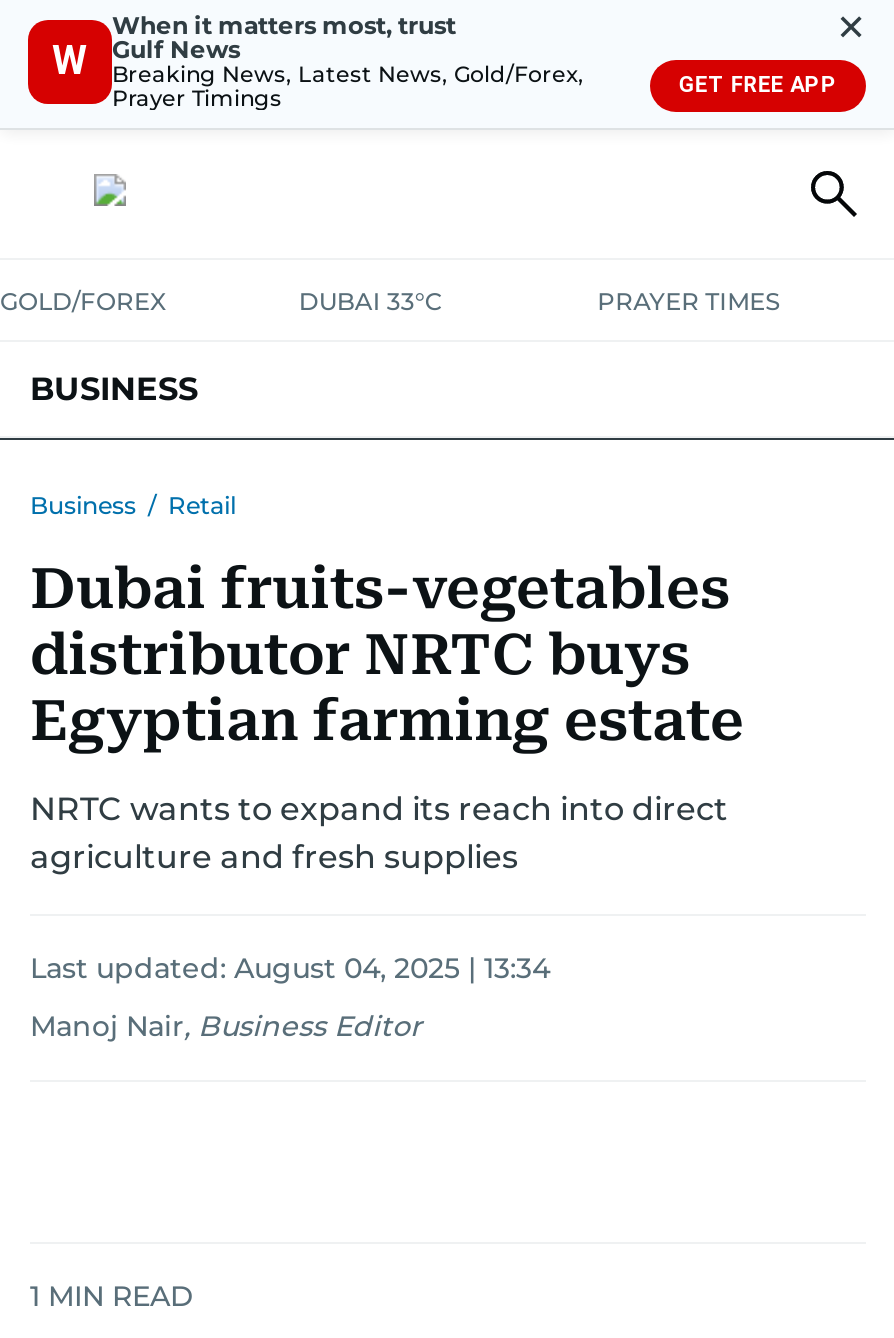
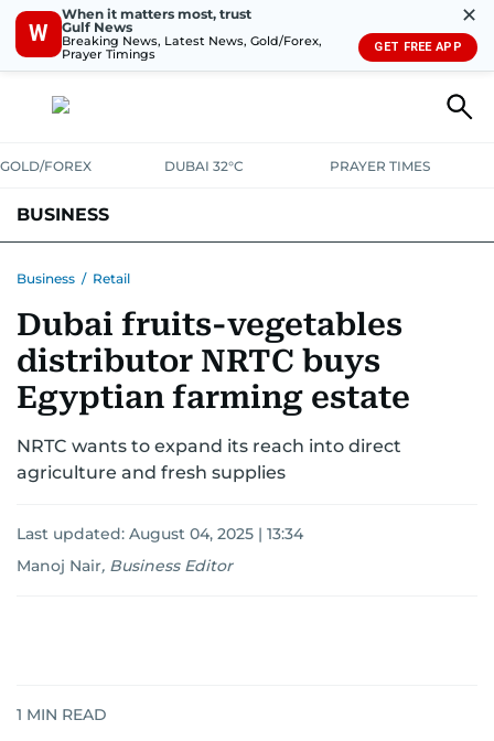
- DUBAI 33°C
+ DUBAI 32°C
